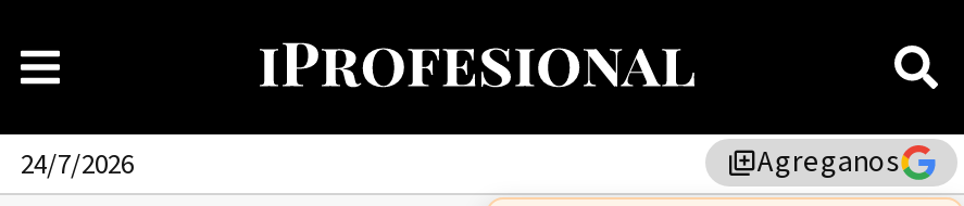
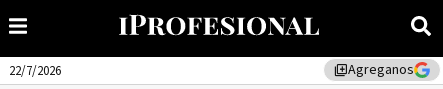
- 24/7/2026
+ 22/7/2026
